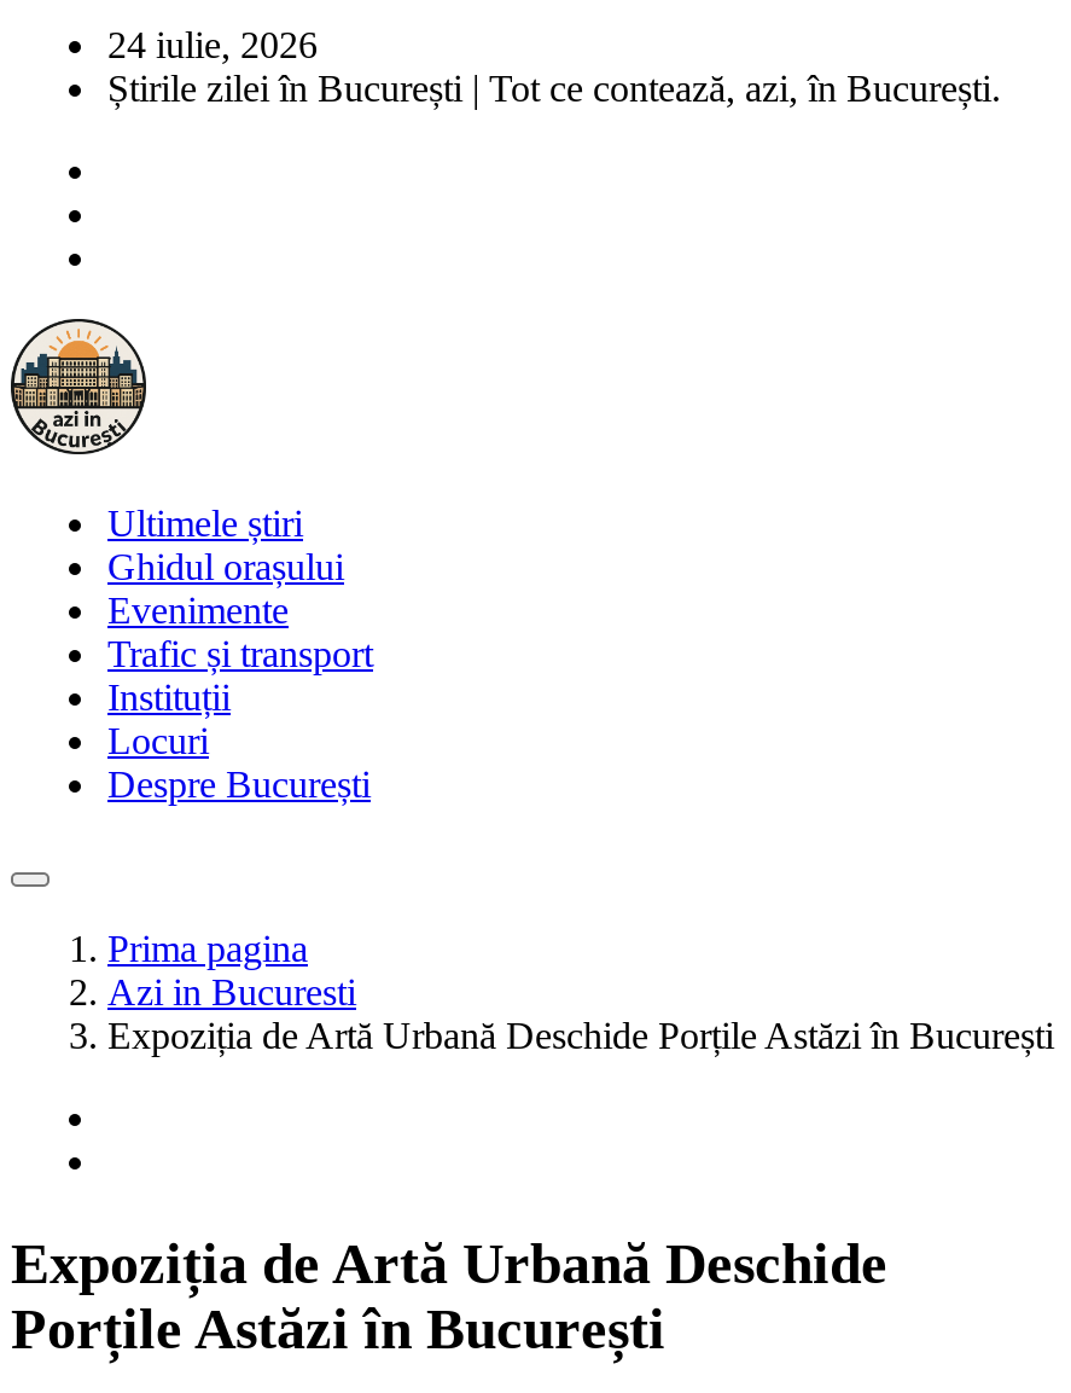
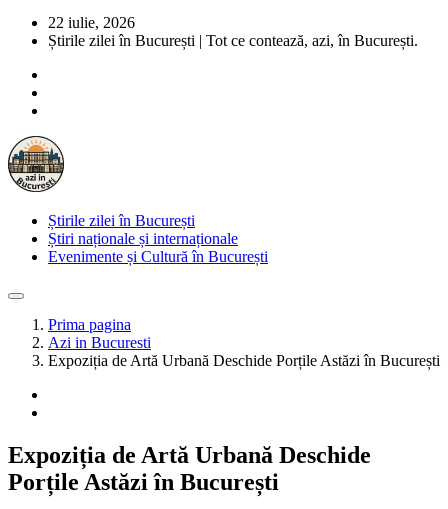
- 24 iulie, 2026
+ 22 iulie, 2026

- Ultimele știri
- Ghidul orașului
- Evenimente
- Trafic și transport
- Instituții
- Locuri
- Despre București
+ Știrile zilei în București
+ Știri naționale și internaționale
+ Evenimente și Cultură în București
